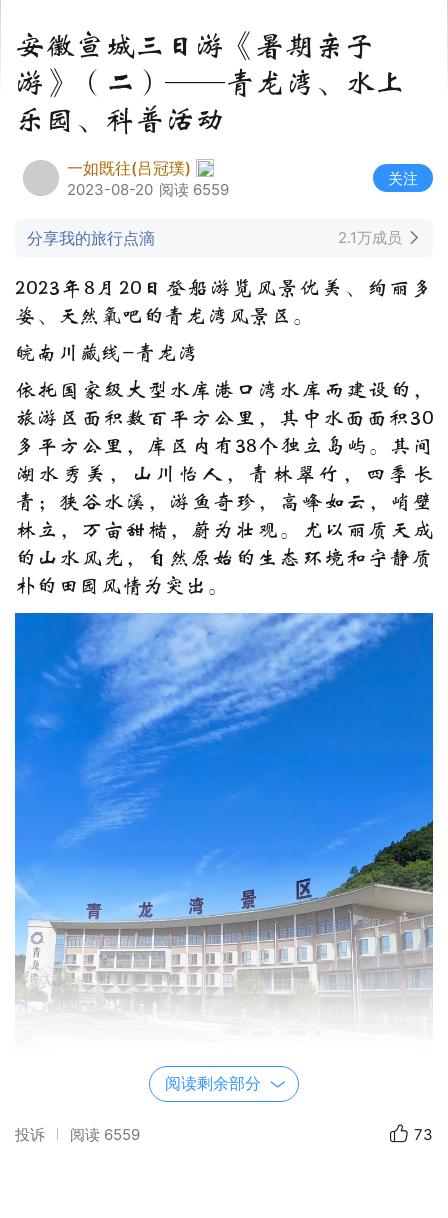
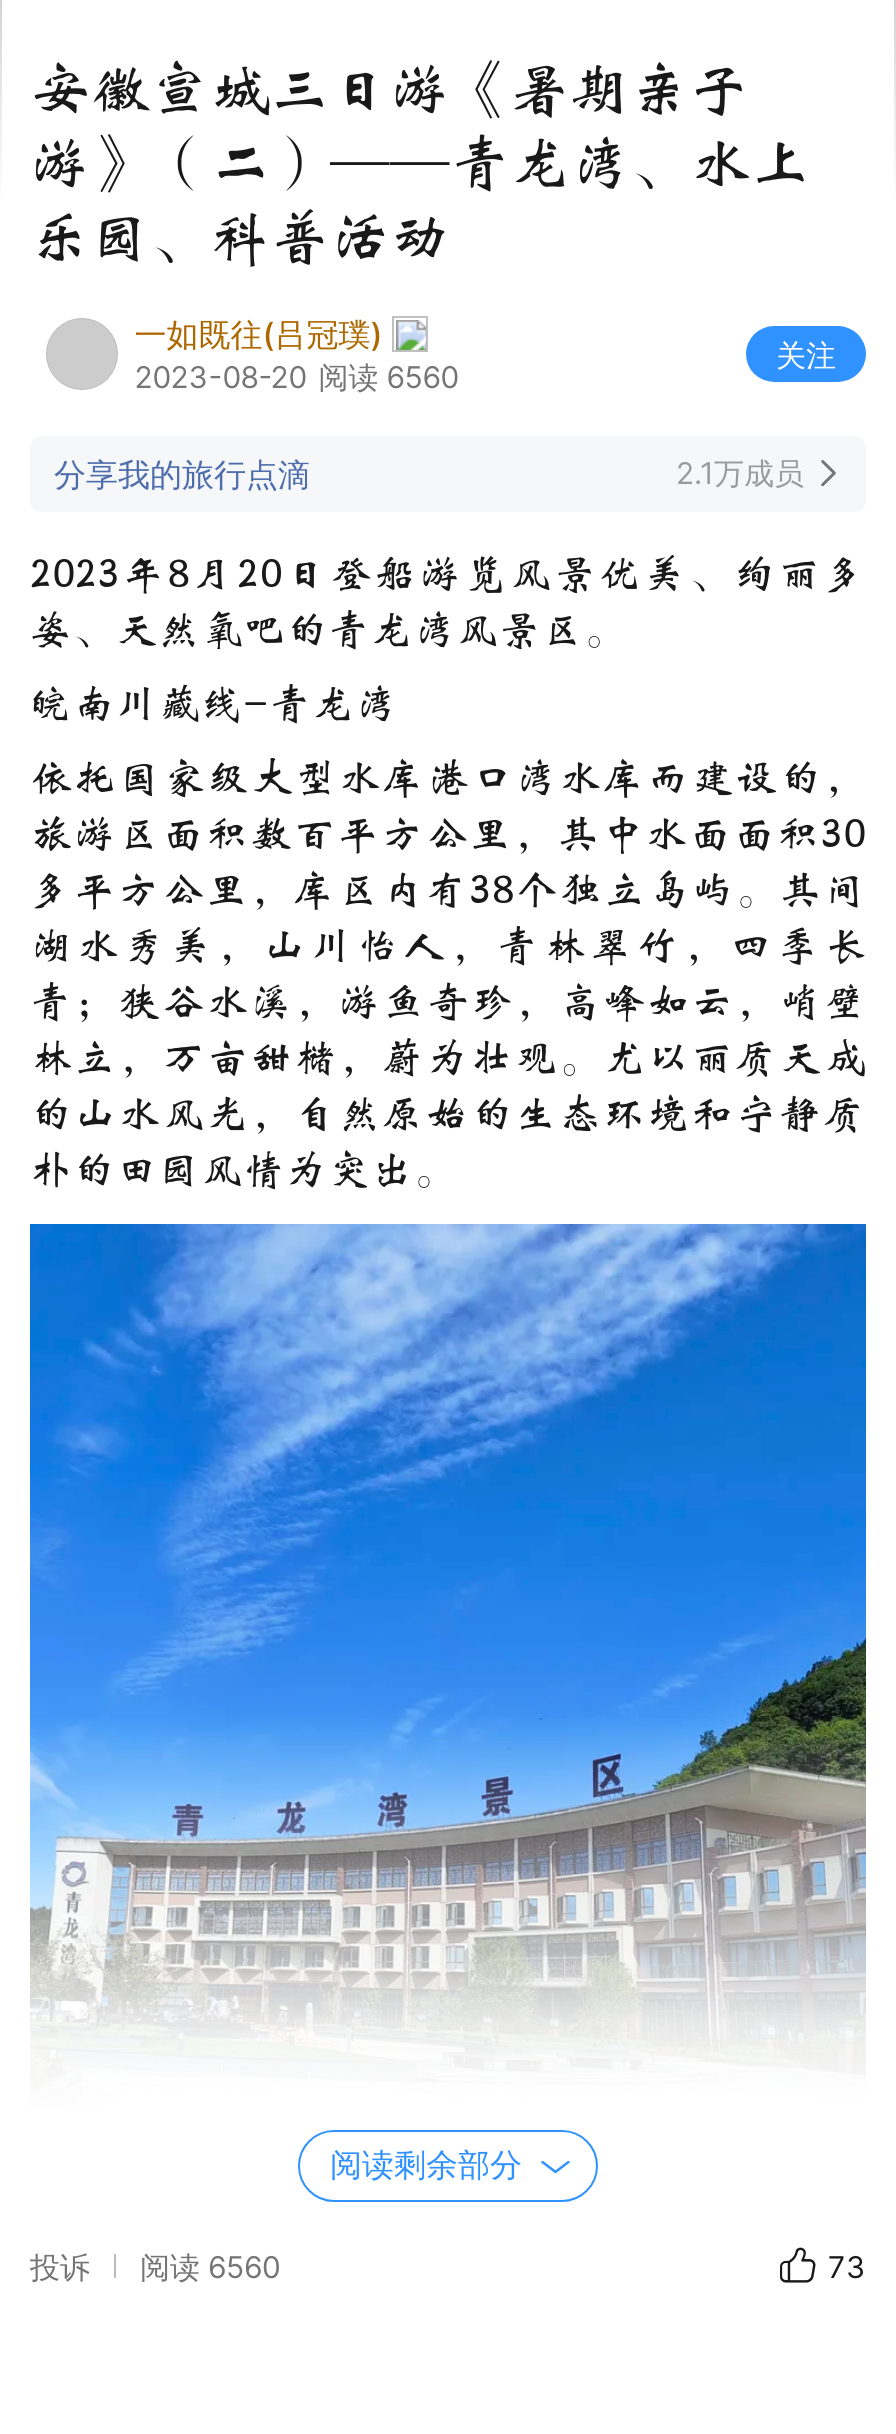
- 2023-08-20 阅读 6559
+ 2023-08-20 阅读 6560

- 投诉 阅读 6559
+ 投诉 阅读 6560
